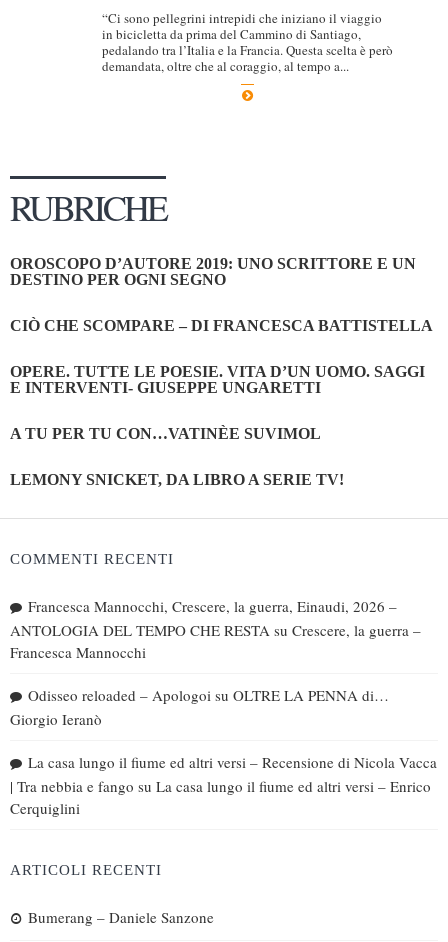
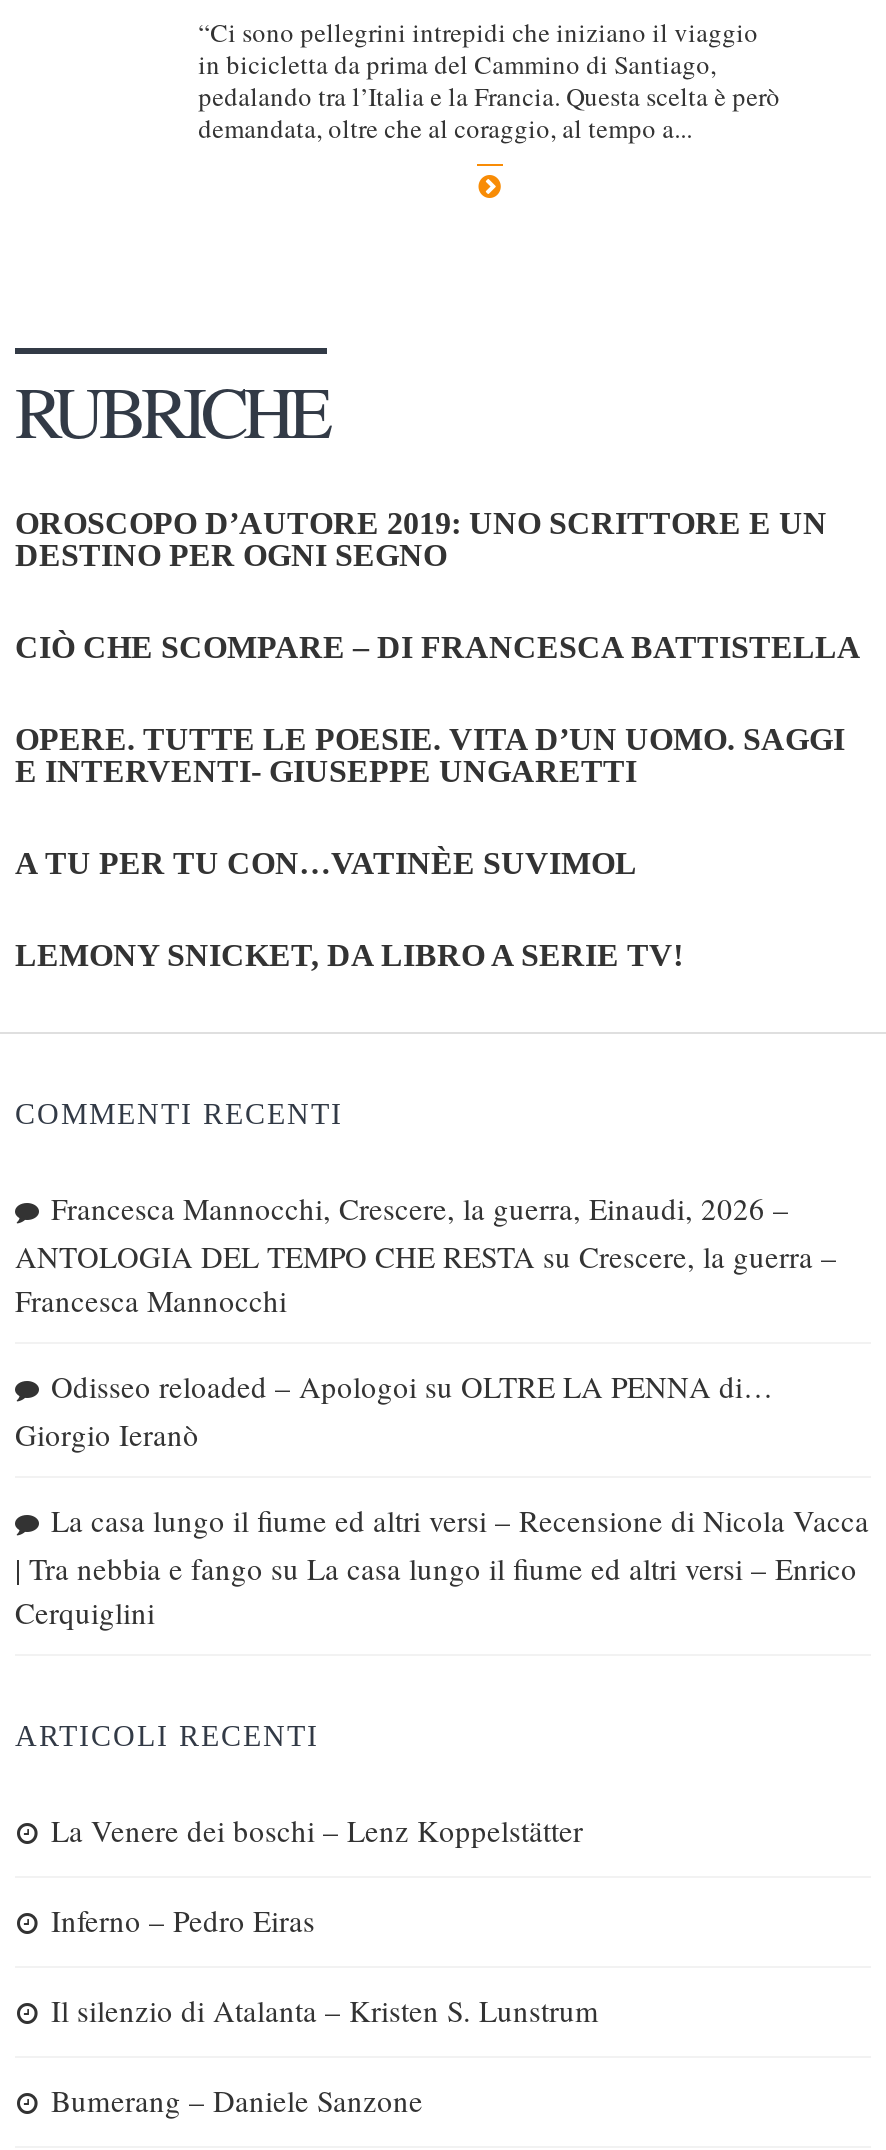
+ La Venere dei boschi – Lenz Koppelstätter
+ Inferno – Pedro Eiras
+ Il silenzio di Atalanta – Kristen S. Lunstrum
